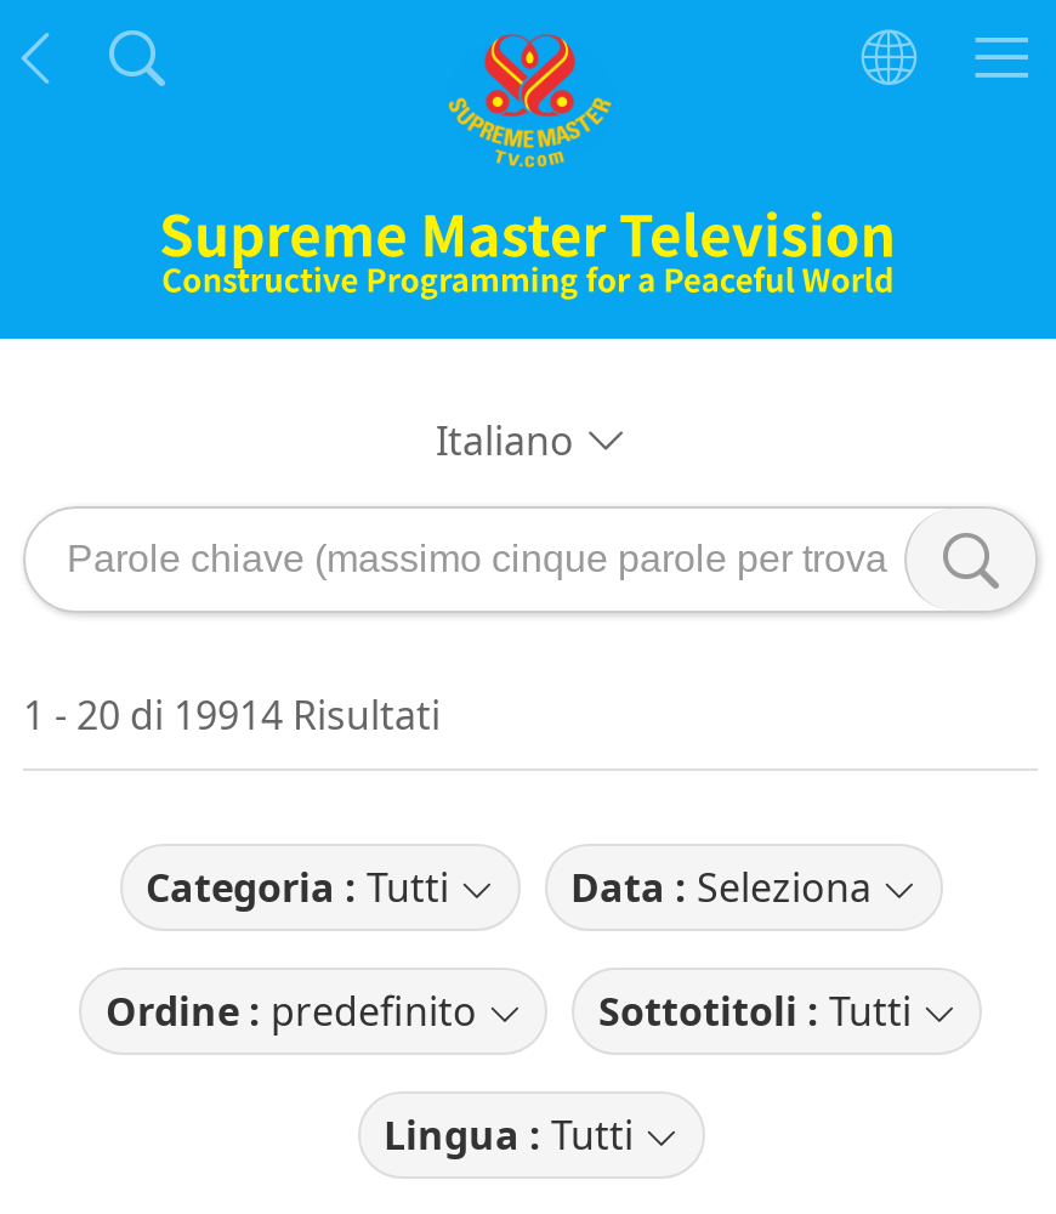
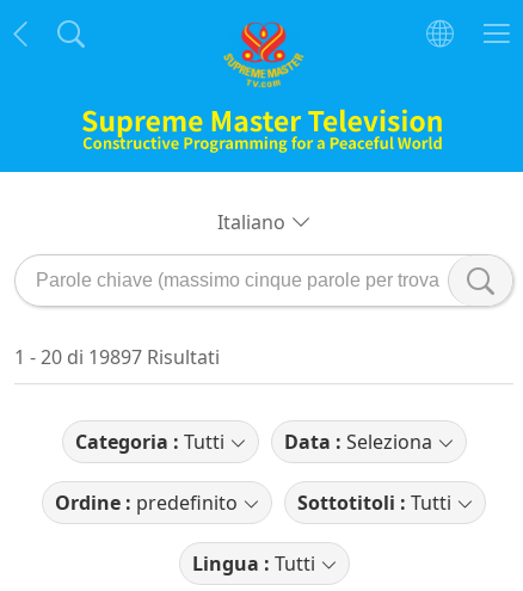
- 1 - 20 di 19914 Risultati
+ 1 - 20 di 19897 Risultati
